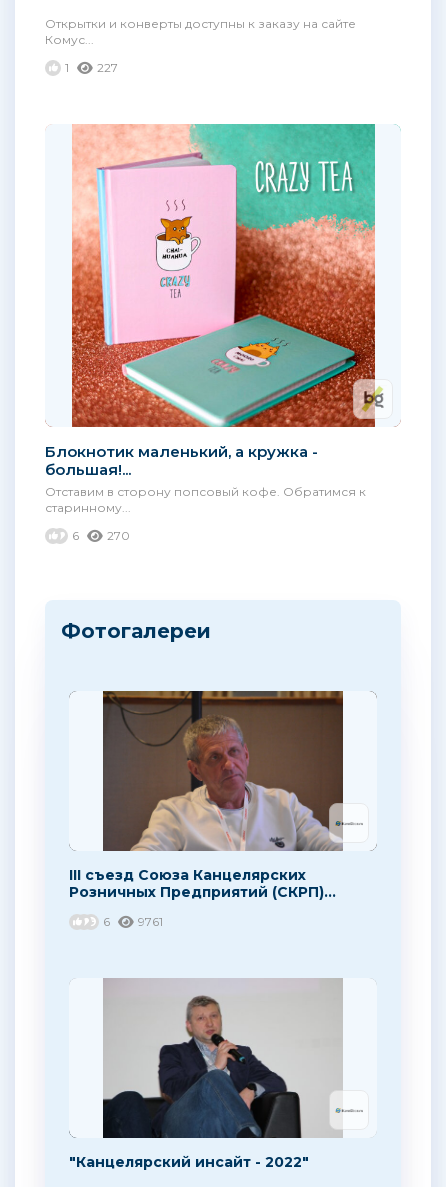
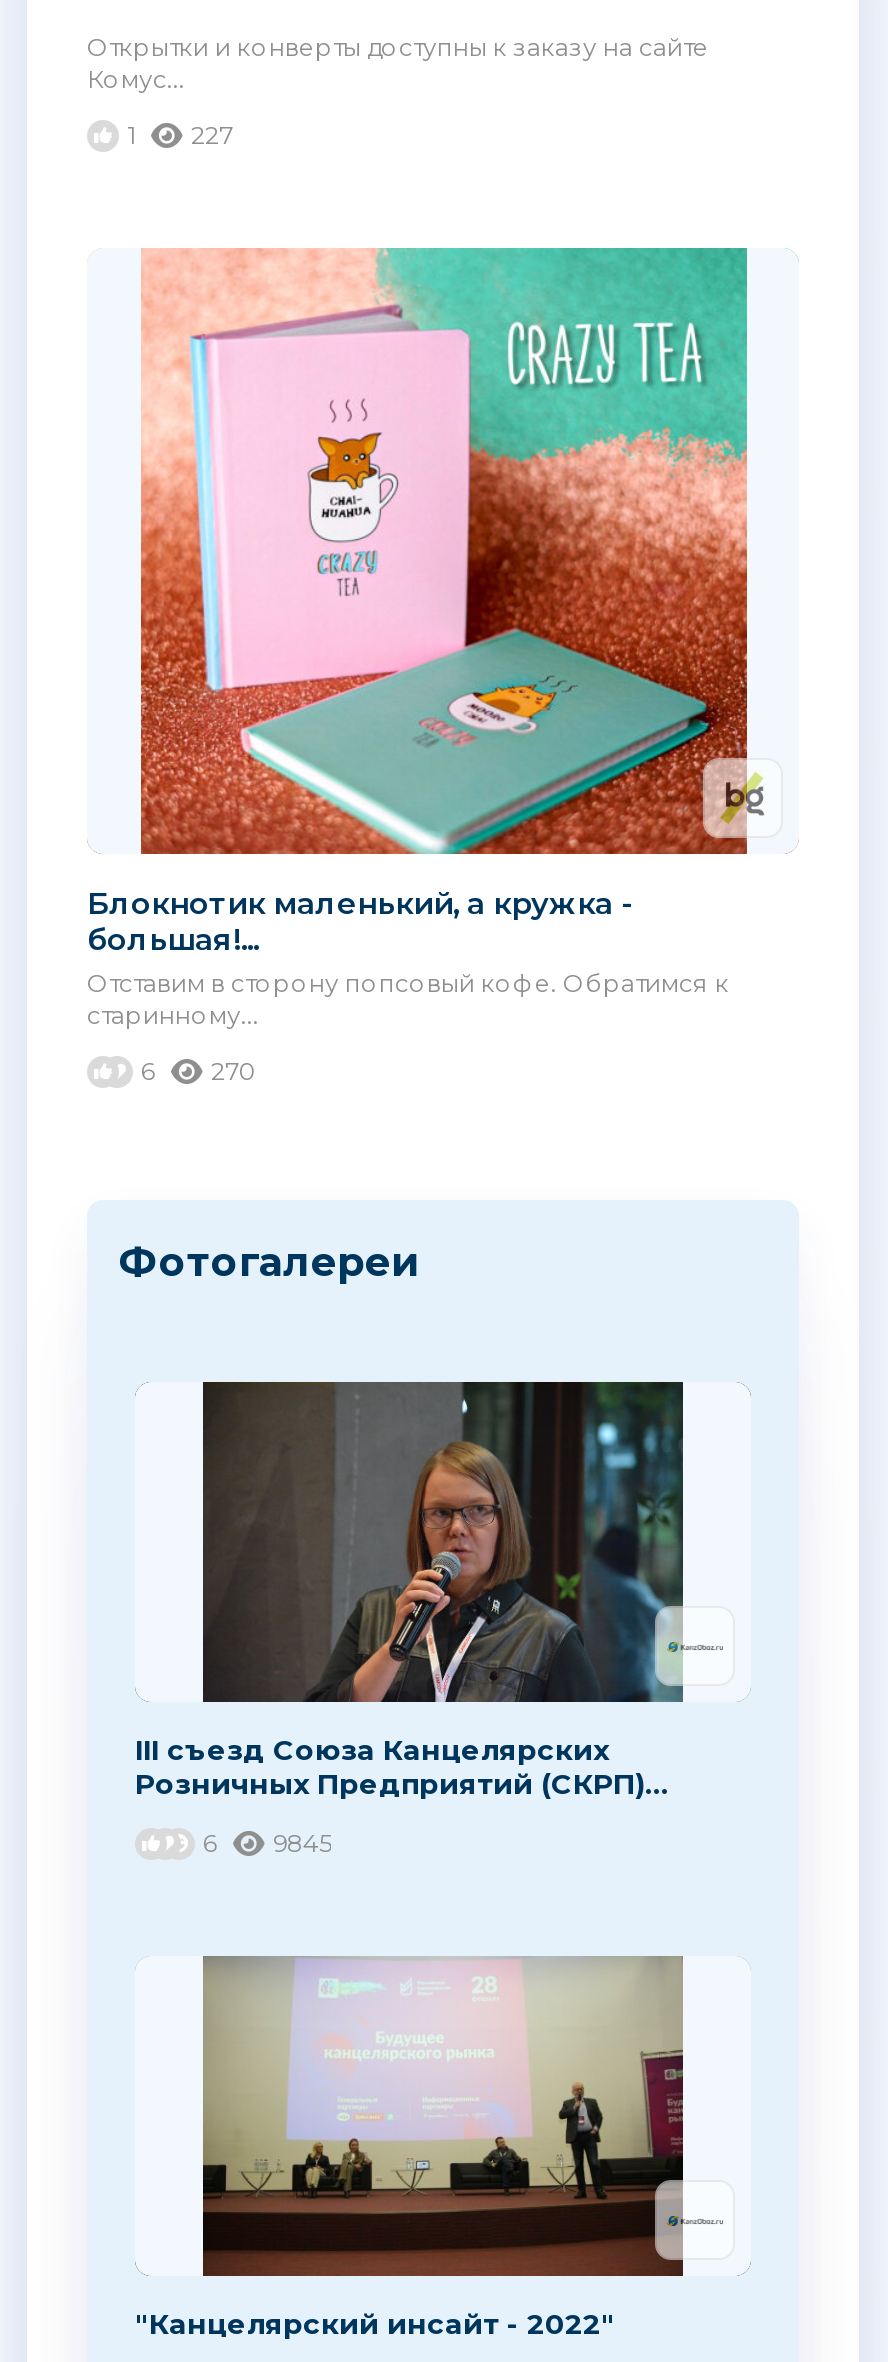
- [image]
+ [image]

- 6 9761
+ 6 9845

- [image]
+ [image]
